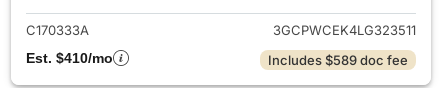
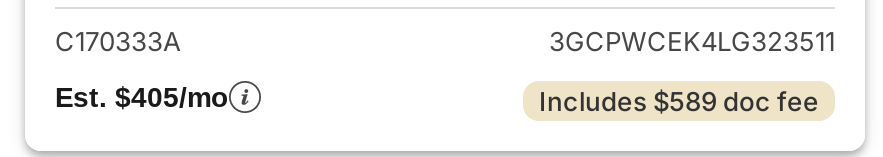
- Est. $410/mo
+ Est. $405/mo
